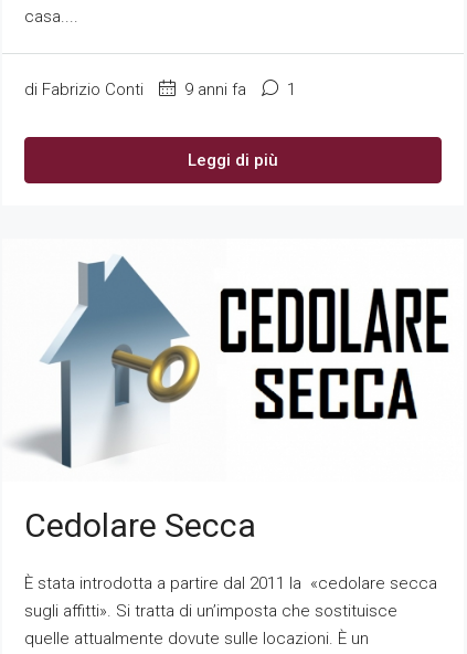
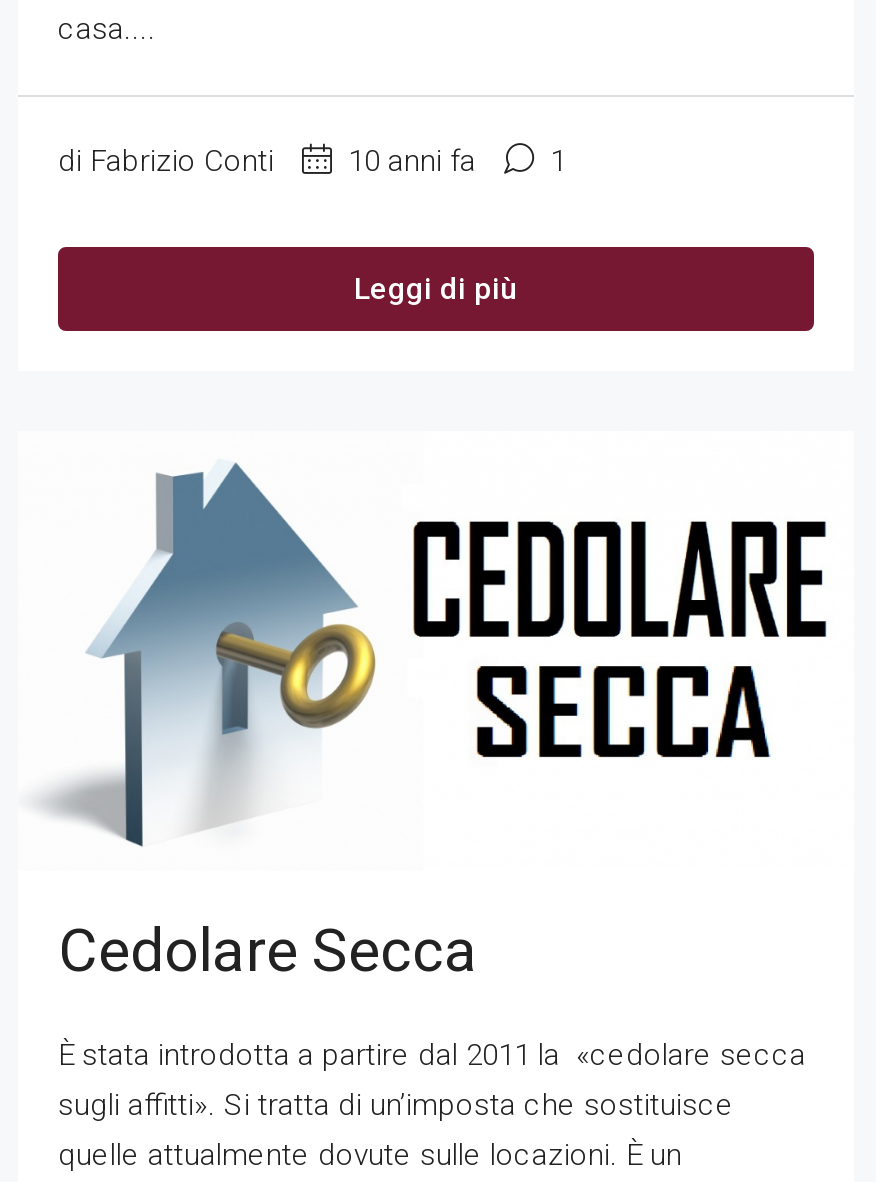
- di Fabrizio Conti 9 anni fa 1
+ di Fabrizio Conti 10 anni fa 1
